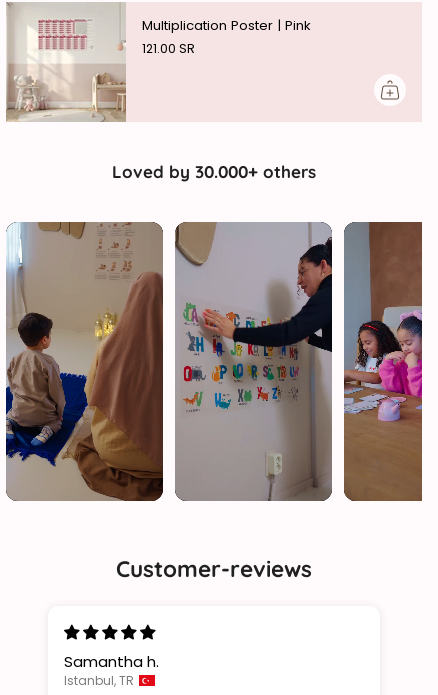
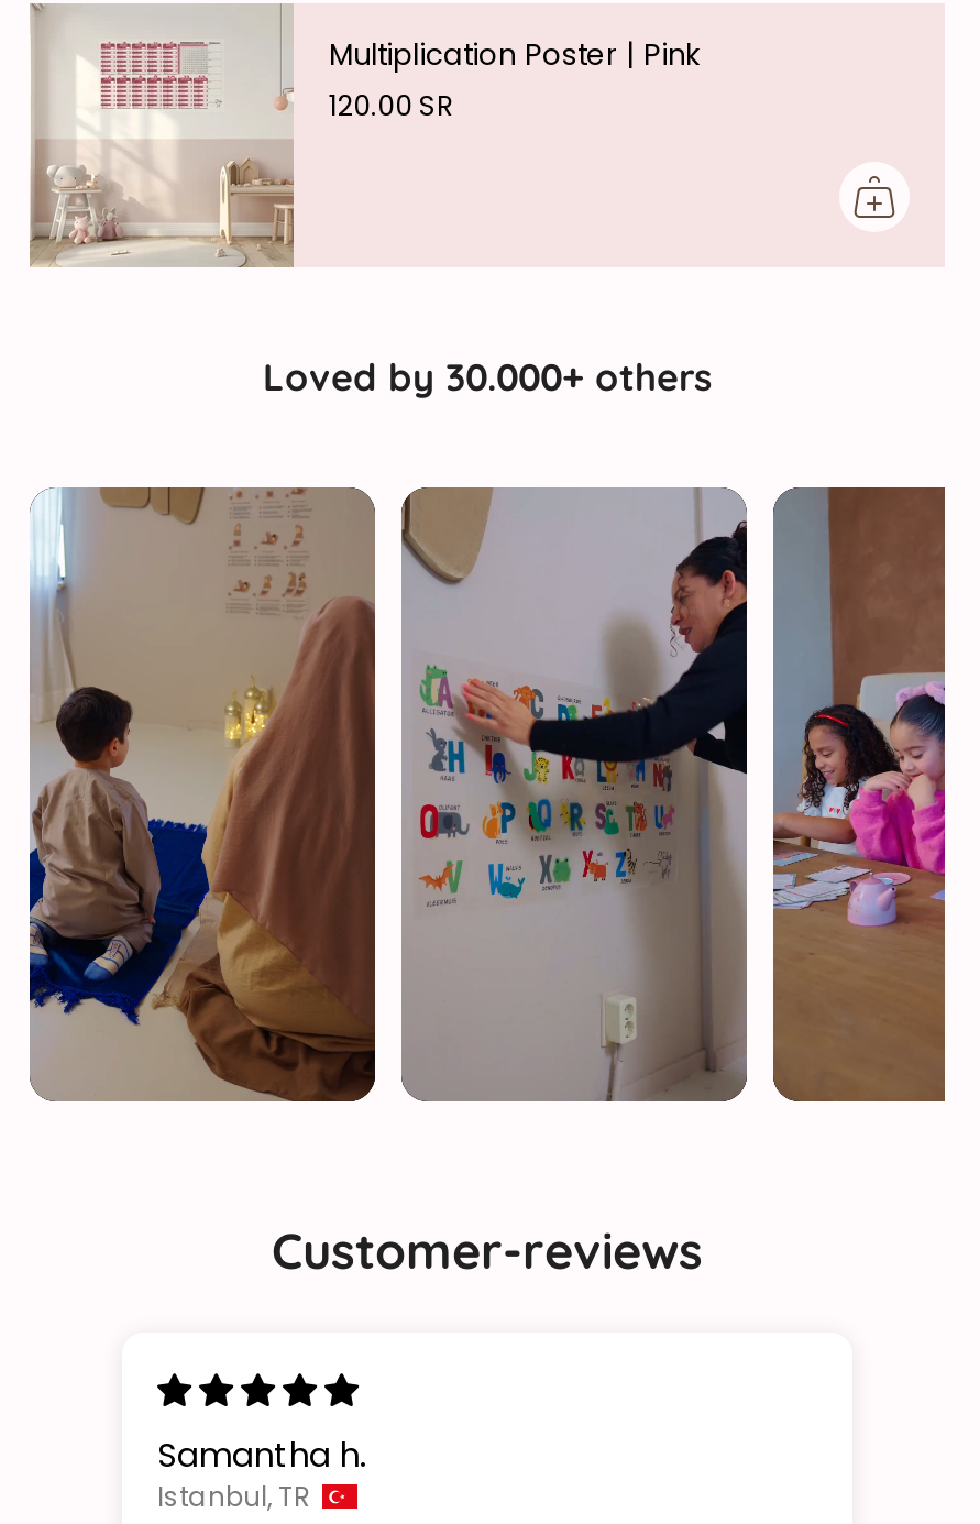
- 121.00 SR
+ 120.00 SR
